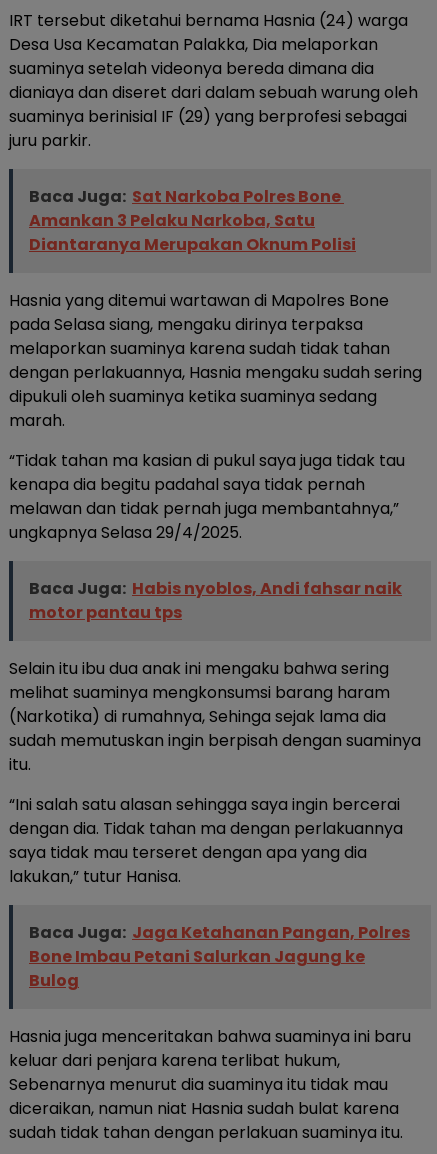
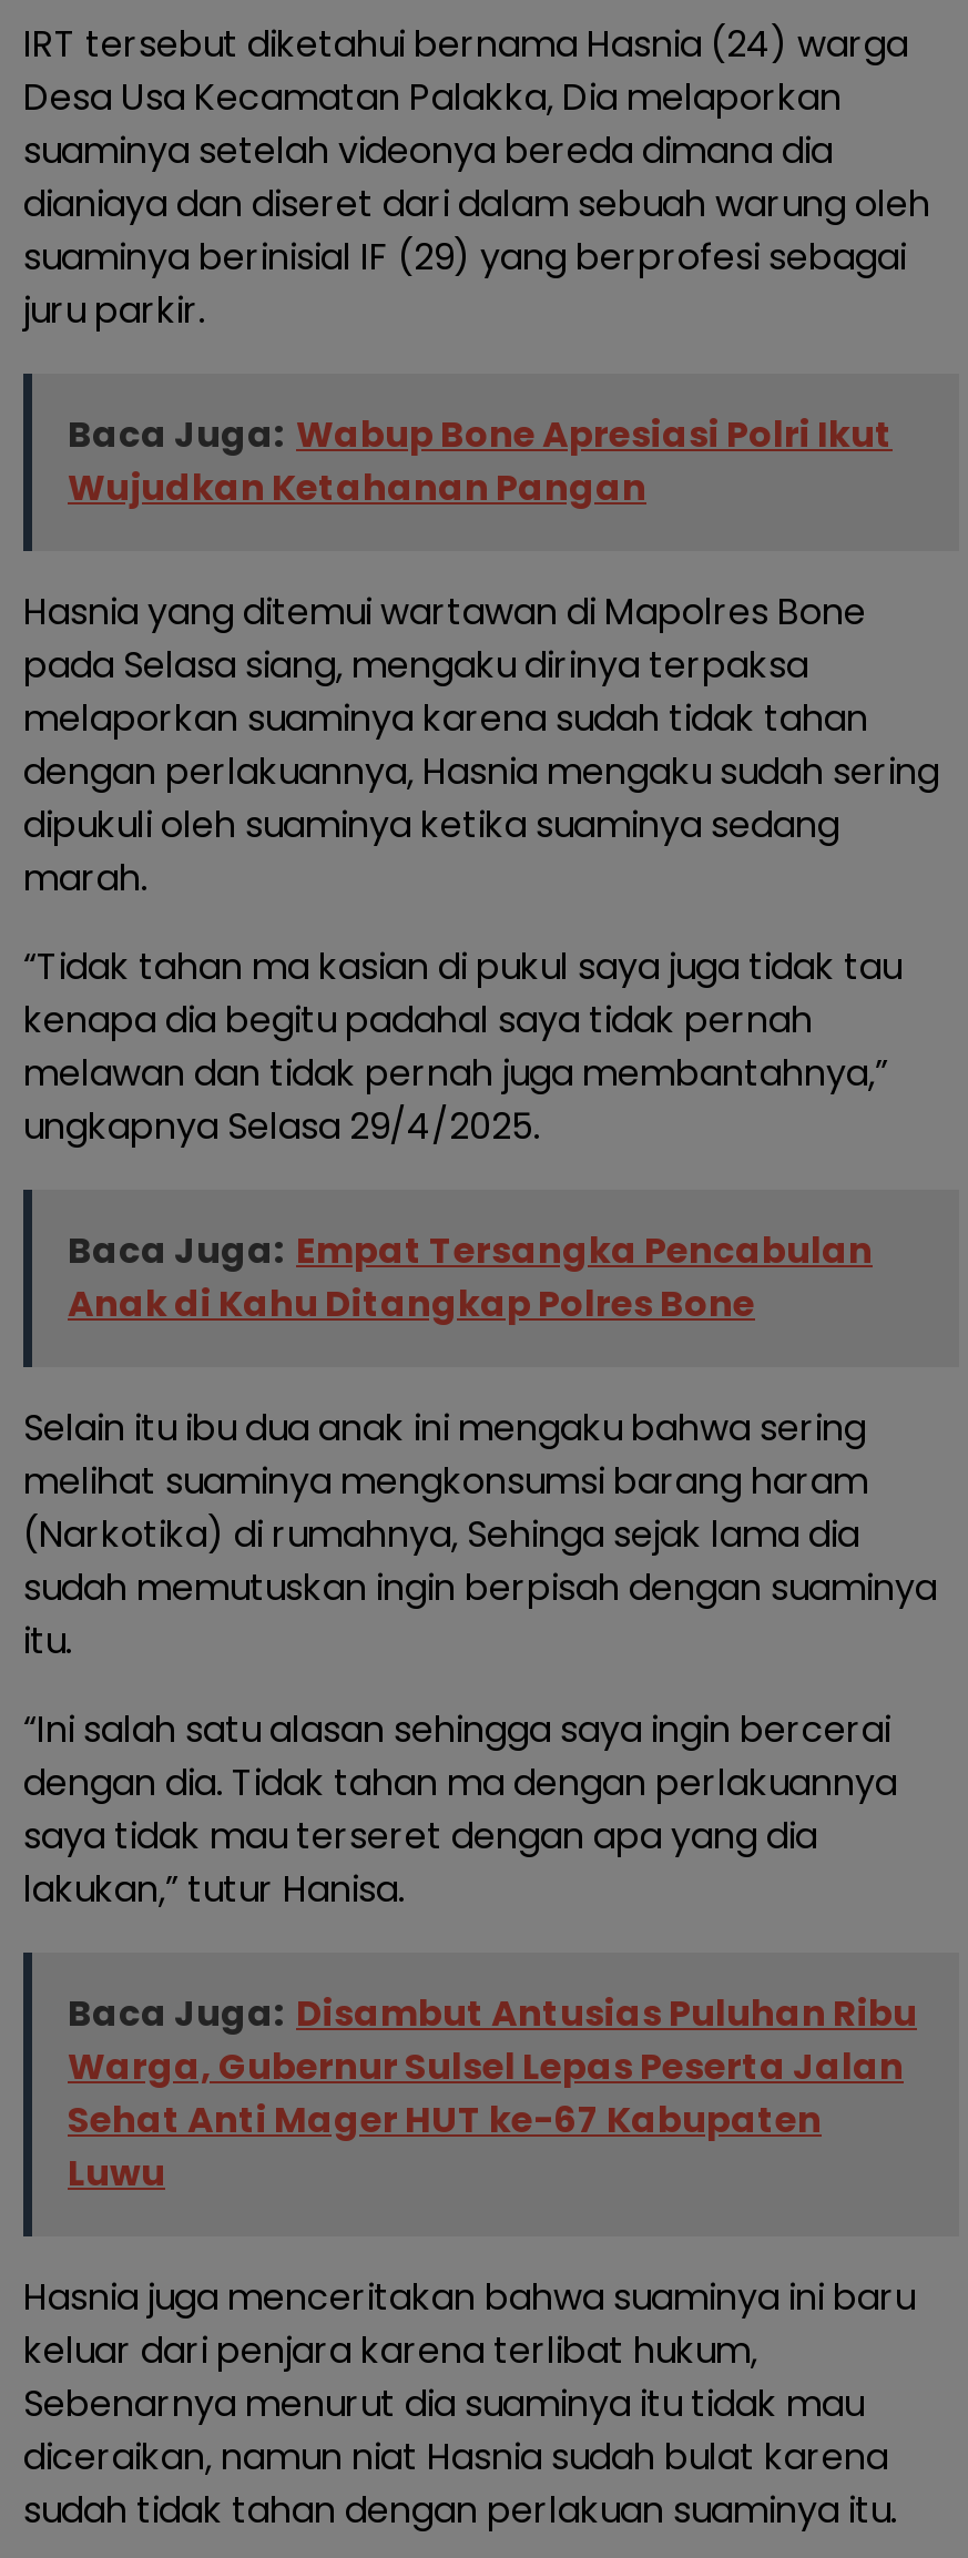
- Baca Juga: Sat Narkoba Polres Bone
- Amankan 3 Pelaku Narkoba, Satu
- Diantaranya Merupakan Oknum Polisi
+ Baca Juga: Wabup Bone Apresiasi Polri Ikut
+ Wujudkan Ketahanan Pangan

moved up: Hasnia yang ditemui wartawan di Mapolres Bone | pada Selasa siang, mengaku dirinya terpaksa | melaporkan suaminya karena sudah tidak tahan | ... | melawan dan tidak pernah juga membantahnya,” | ungkapnya Selasa 29/4/2025.

- Baca Juga: Habis nyoblos, Andi fahsar naik
- motor pantau tps
+ Baca Juga: Empat Tersangka Pencabulan
+ Anak di Kahu Ditangkap Polres Bone

moved up: Selain itu ibu dua anak ini mengaku bahwa sering | melihat suaminya mengkonsumsi barang haram | (Narkotika) di rumahnya, Sehinga sejak lama dia | ... | saya tidak mau terseret dengan apa yang dia | lakukan,” tutur Hanisa.

- Baca Juga: Jaga Ketahanan Pangan, Polres
- Bone Imbau Petani Salurkan Jagung ke
- Bulog
+ Baca Juga: Disambut Antusias Puluhan Ribu
+ Warga, Gubernur Sulsel Lepas Peserta Jalan
+ Sehat Anti Mager HUT ke-67 Kabupaten
+ Luwu
